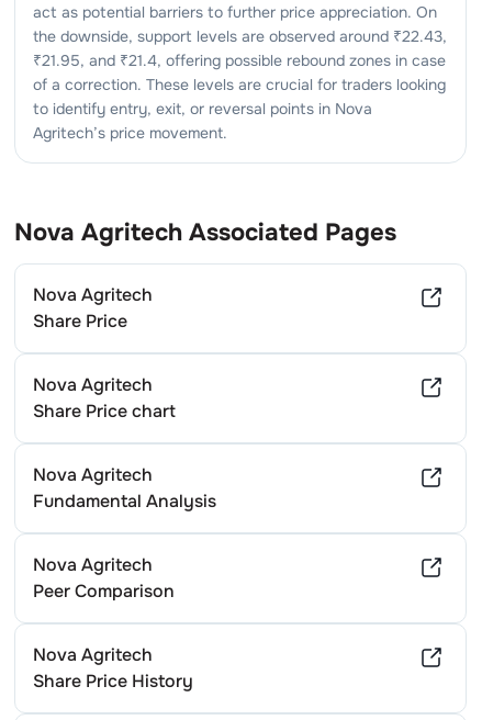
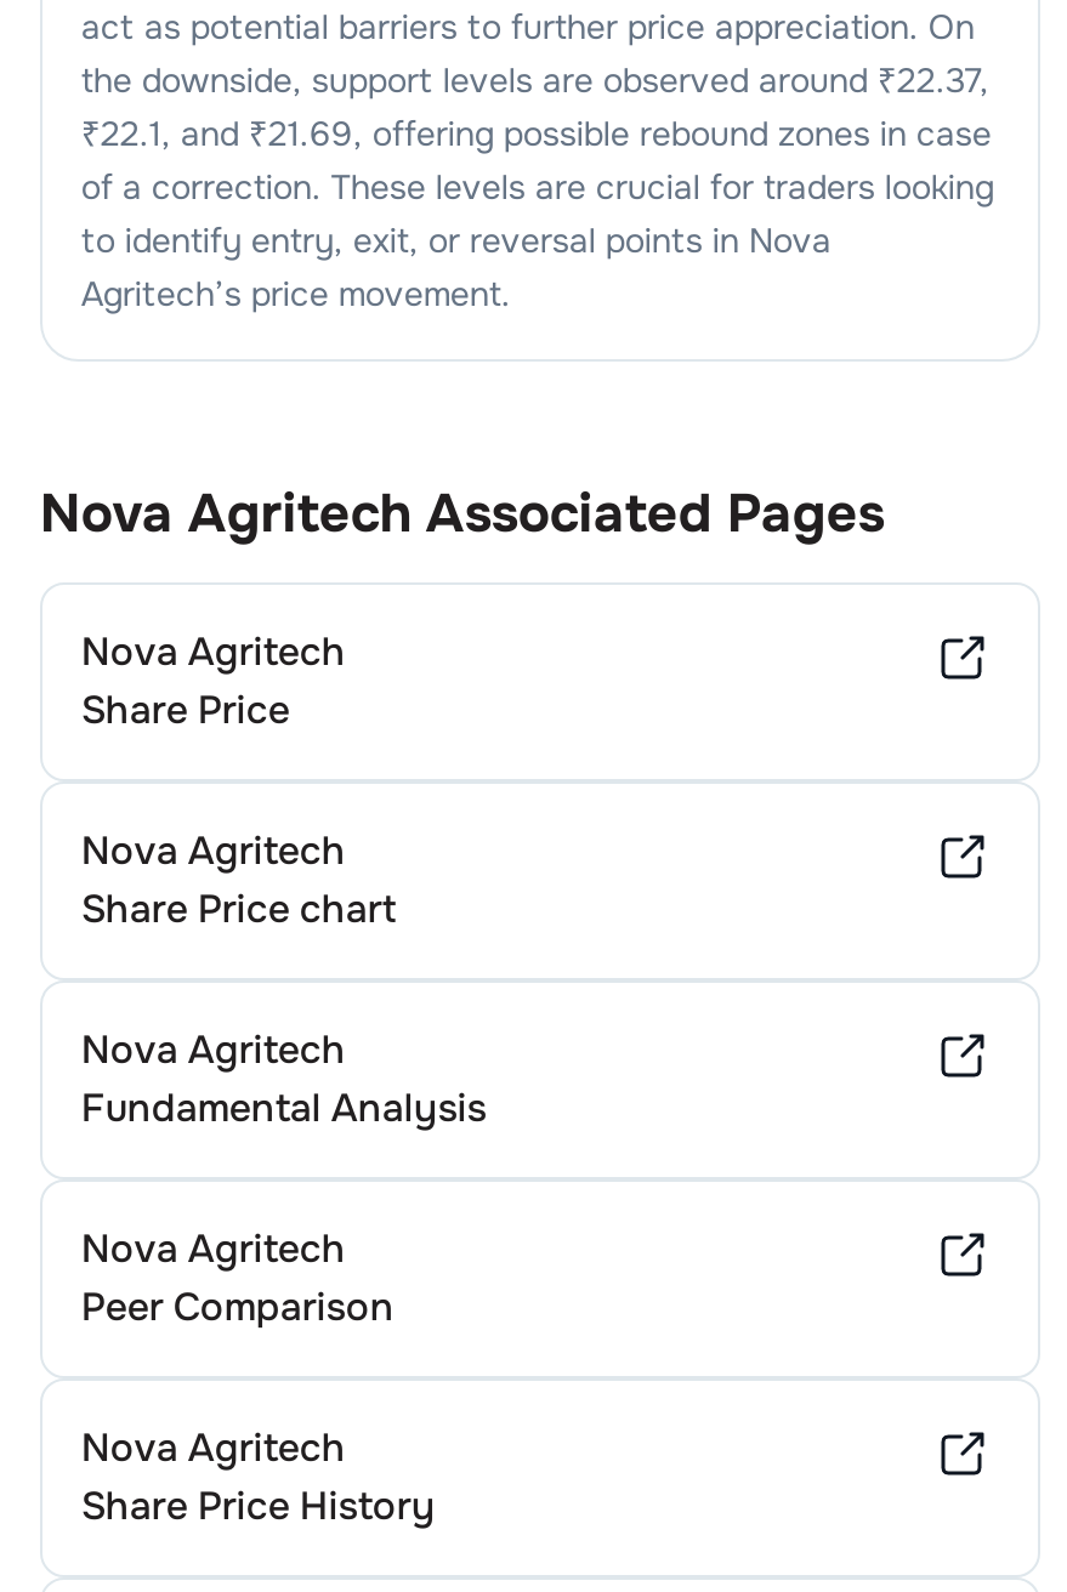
- the downside, support levels are observed around ₹22.43,
+ the downside, support levels are observed around ₹22.37,

- ₹21.95, and ₹21.4, offering possible rebound zones in case
+ ₹22.1, and ₹21.69, offering possible rebound zones in case
